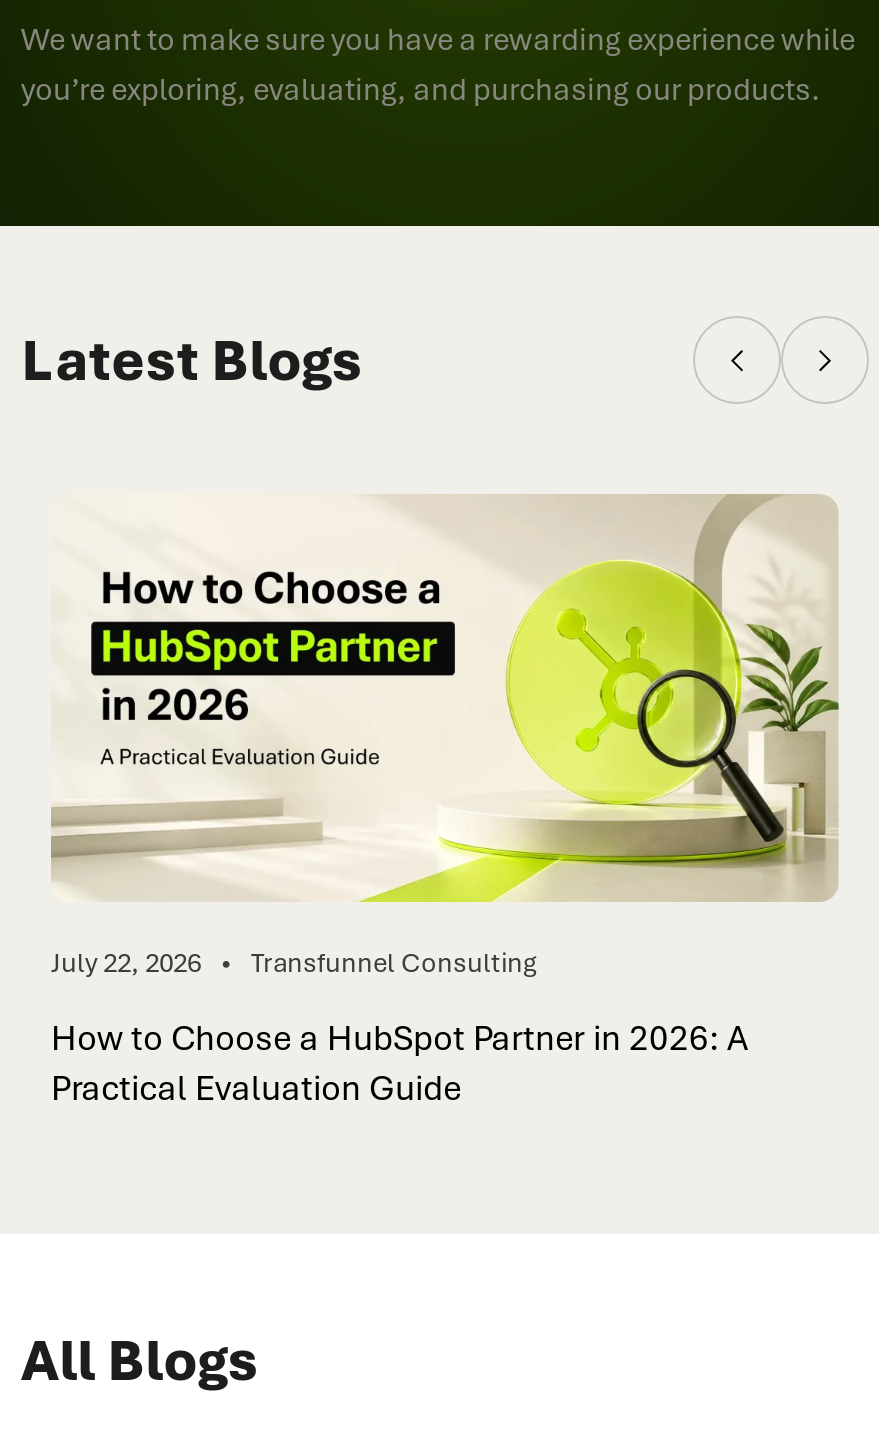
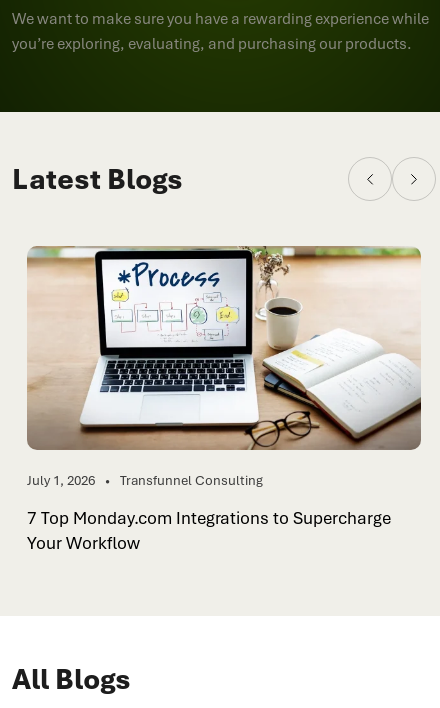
- [image]
- July 22, 2026 Transfunnel Consulting
+ [image]
+ July 1, 2026 Transfunnel Consulting

- How to Choose a HubSpot Partner in 2026: A
- Practical Evaluation Guide
+ 7 Top Monday.com Integrations to Supercharge
+ Your Workflow
